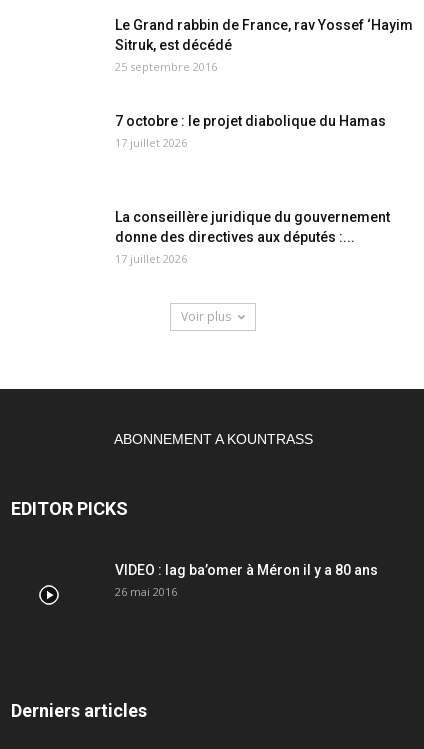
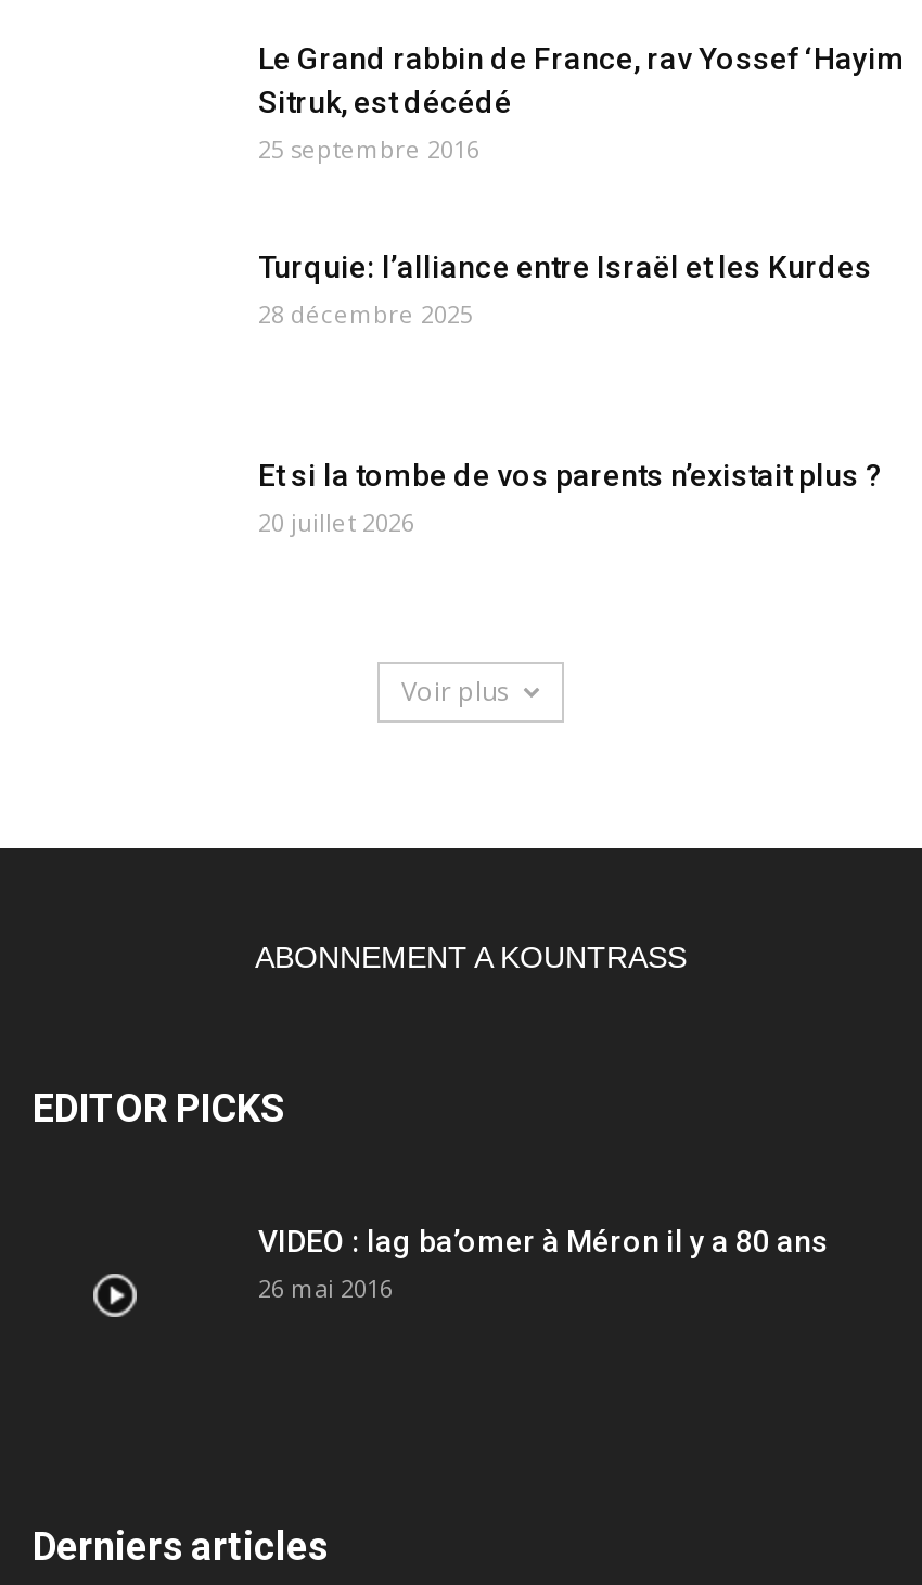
- 7 octobre : le projet diabolique du Hamas
- 17 juillet 2026
+ Turquie: l’alliance entre Israël et les Kurdes
+ 28 décembre 2025

- La conseillère juridique du gouvernement
- donne des directives aux députés :...
- 17 juillet 2026
+ Et si la tombe de vos parents n’existait plus ?
+ 20 juillet 2026
